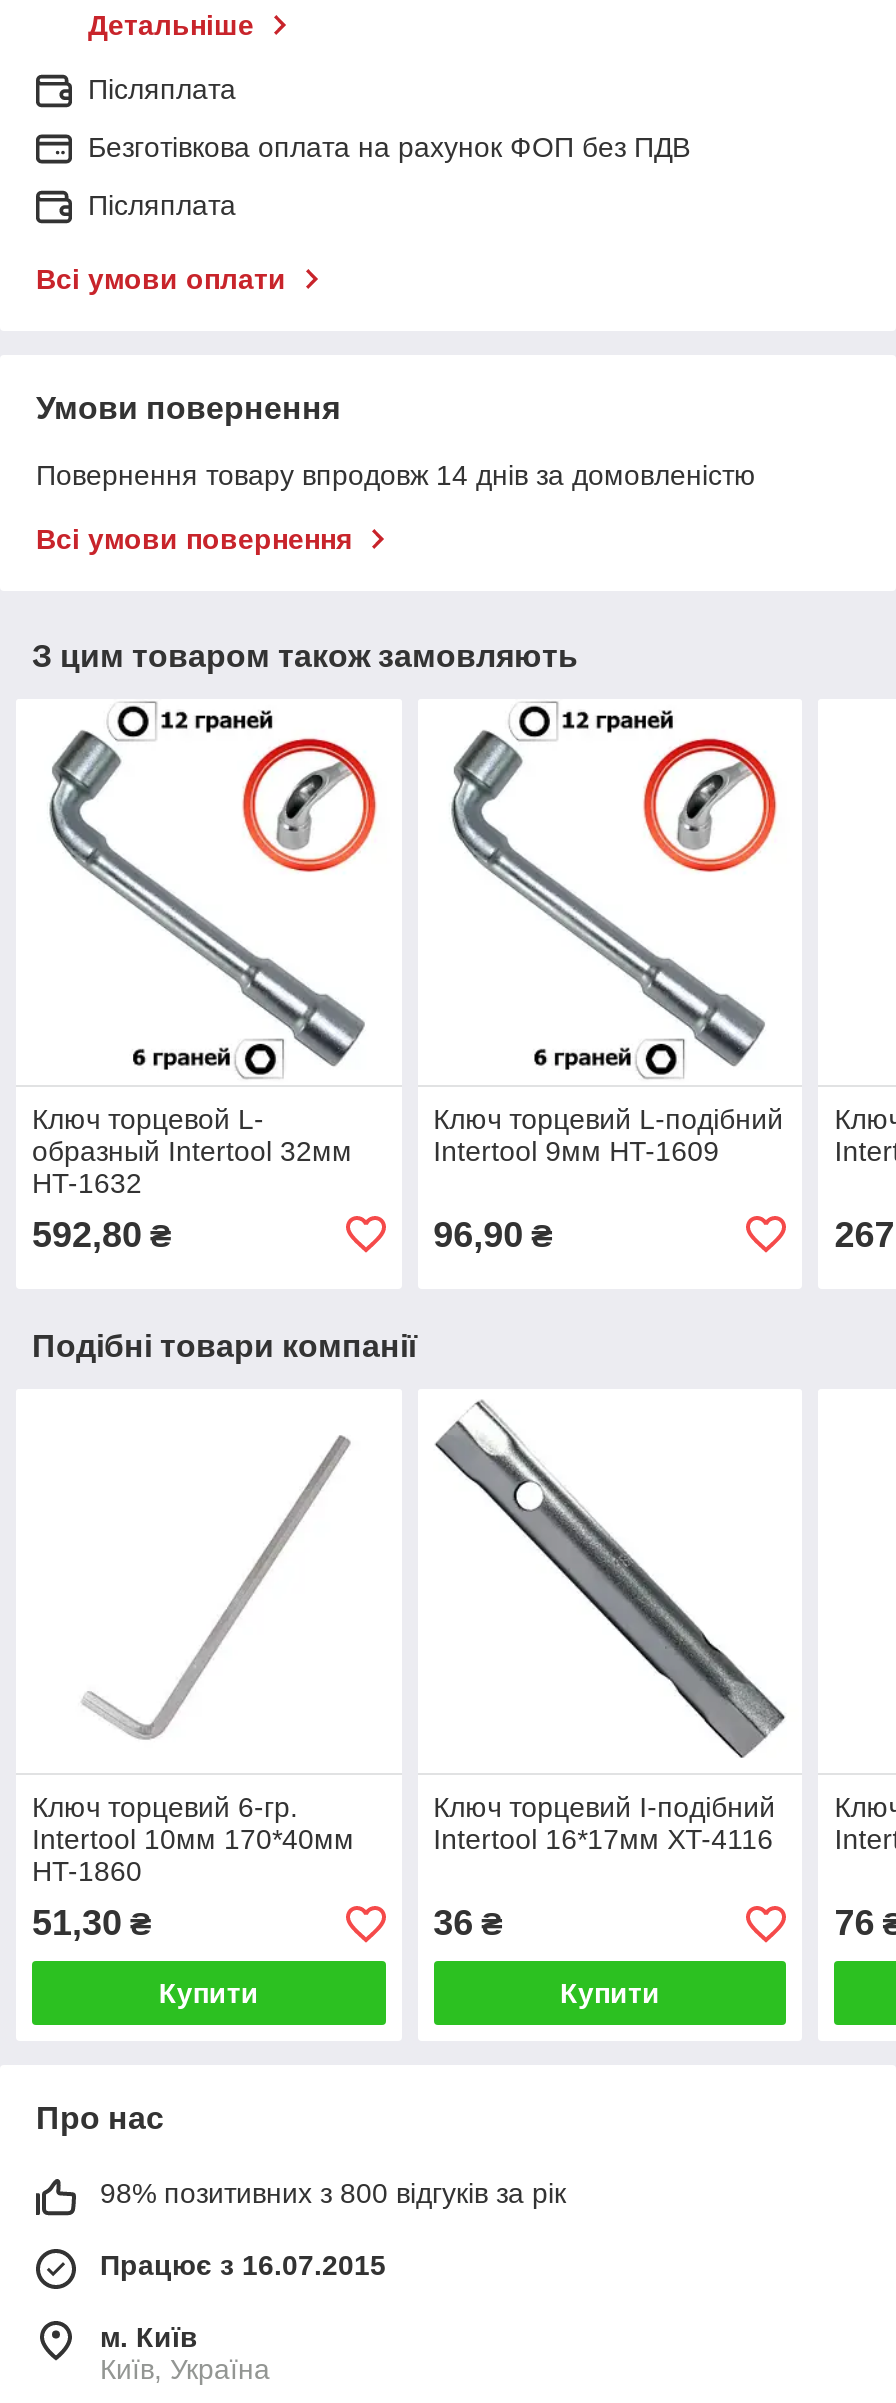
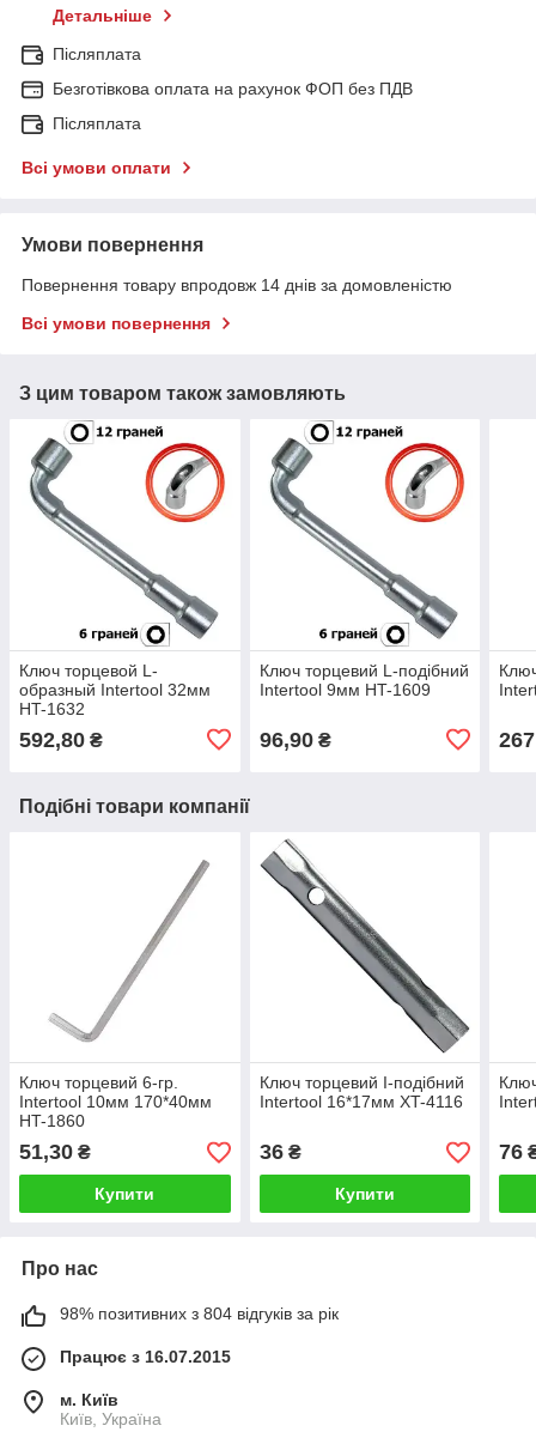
- 98% позитивних з 800 відгуків за рік
+ 98% позитивних з 804 відгуків за рік
